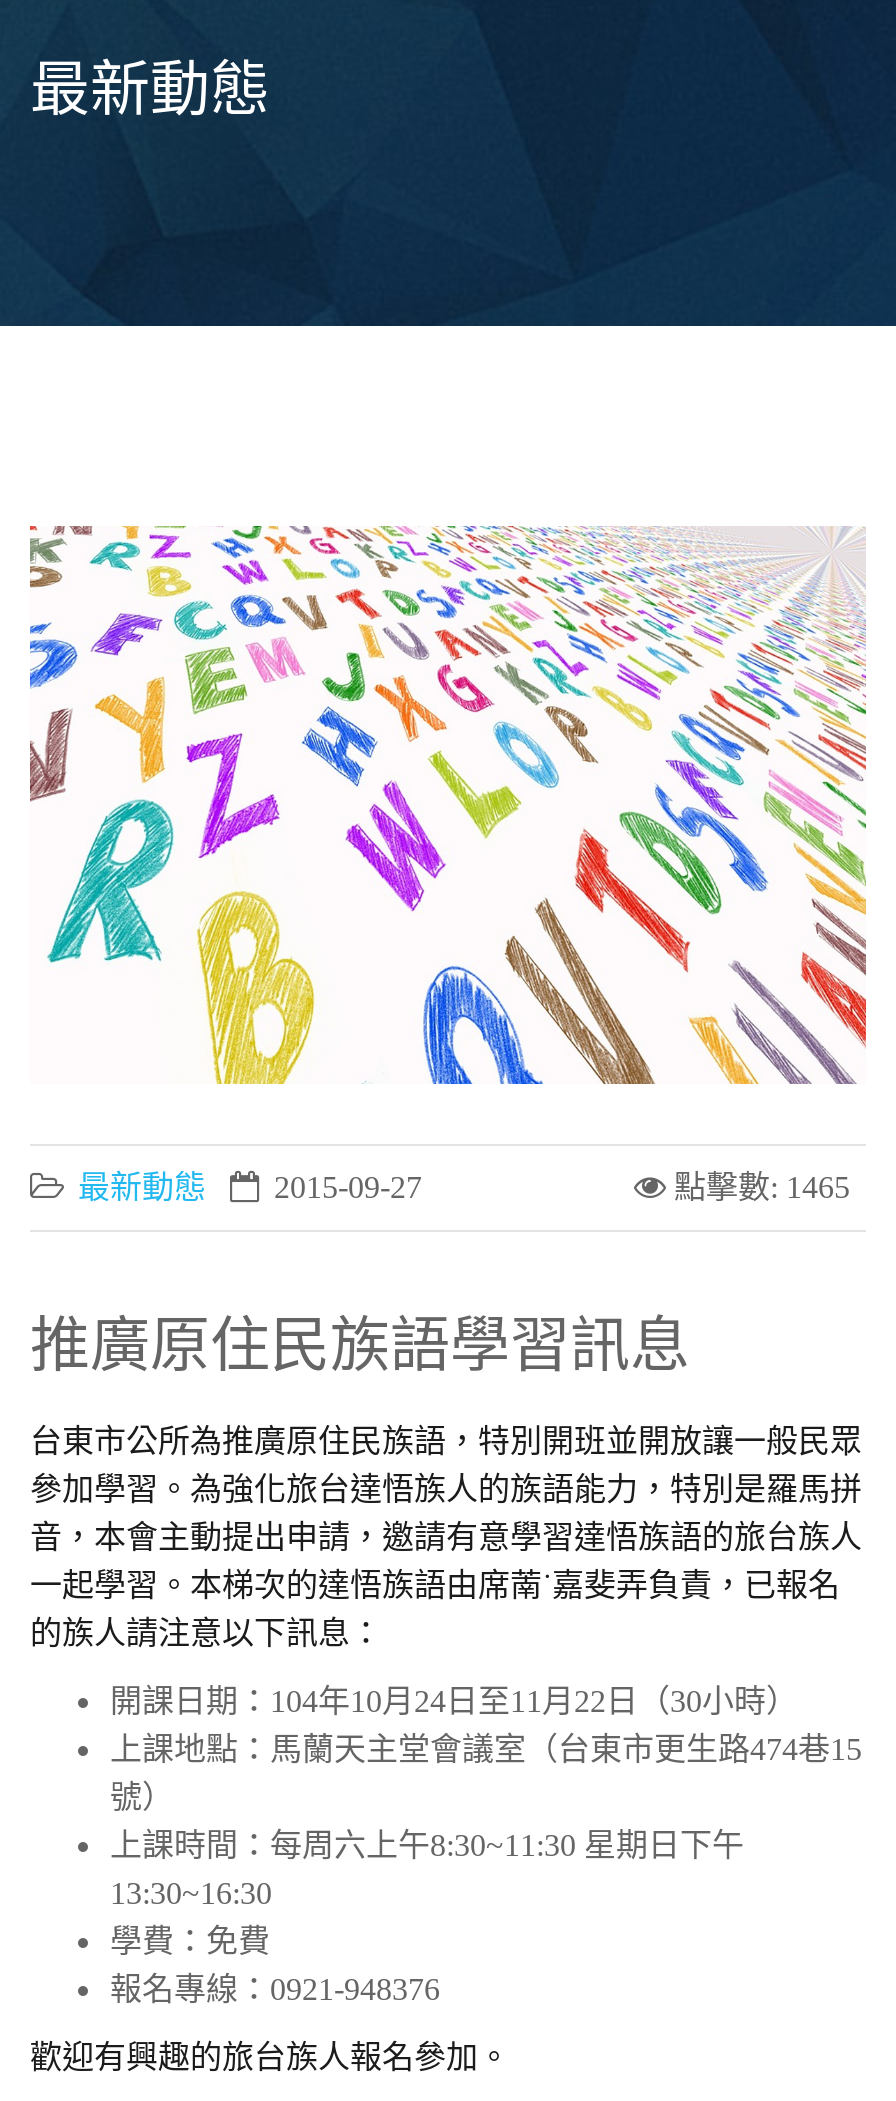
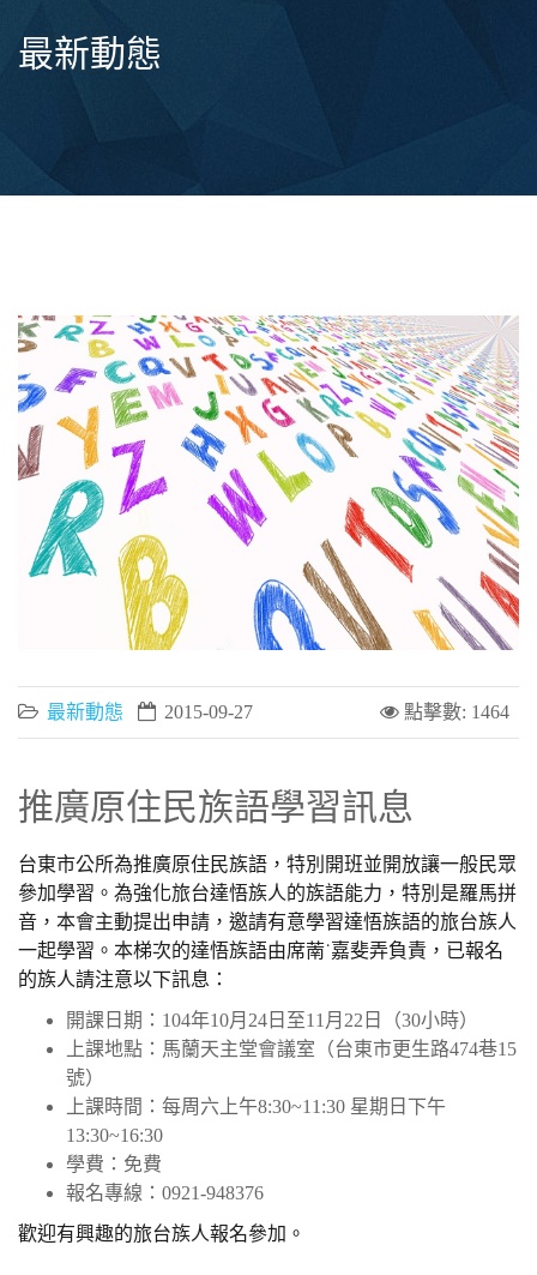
- 點擊數: 1465
+ 點擊數: 1464
